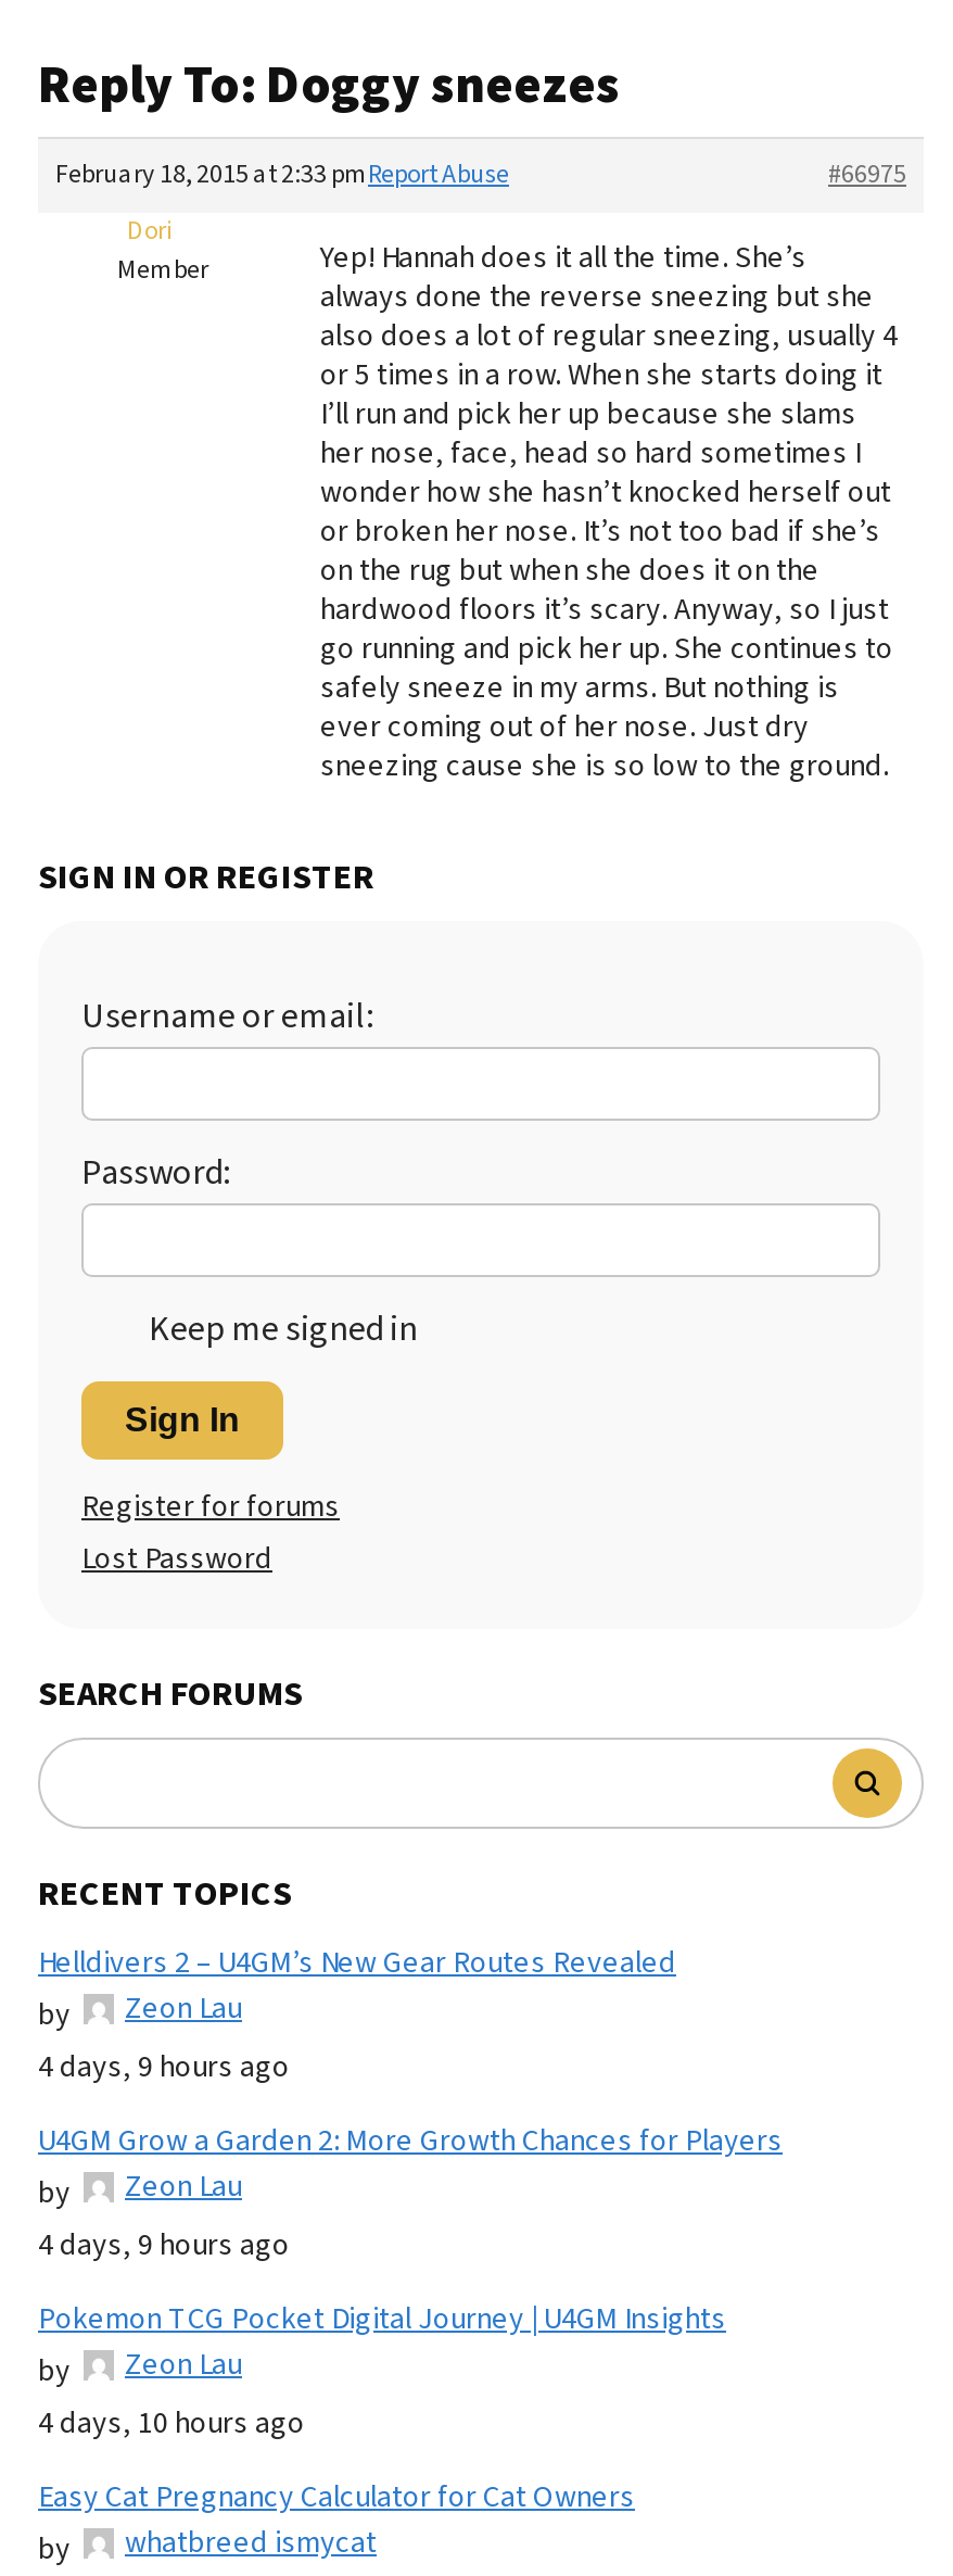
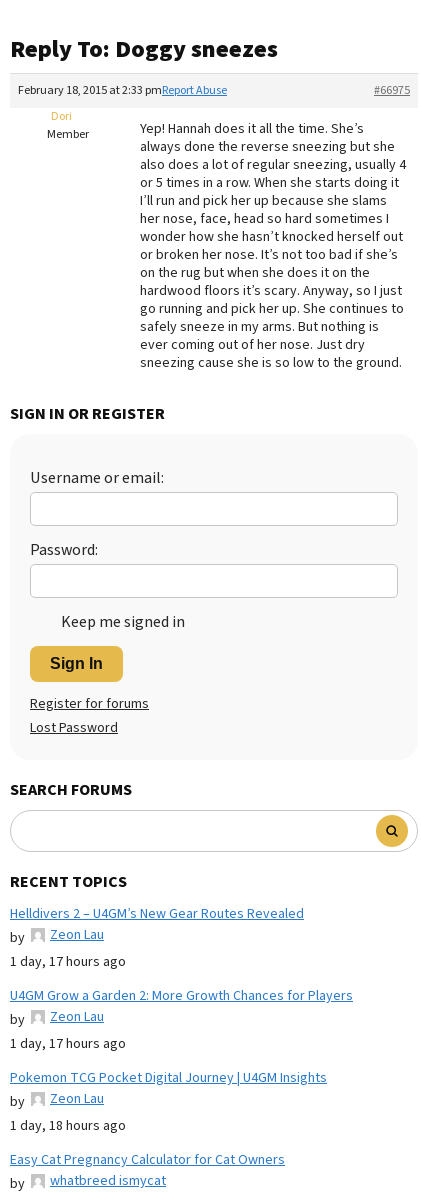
- 4 days, 9 hours ago
+ 1 day, 17 hours ago

- 4 days, 9 hours ago
+ 1 day, 17 hours ago

- 4 days, 10 hours ago
+ 1 day, 18 hours ago
